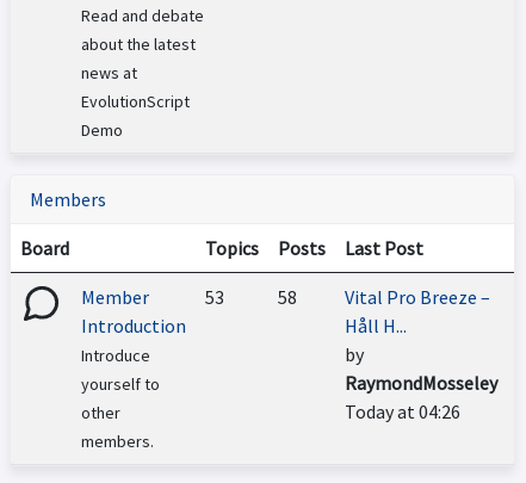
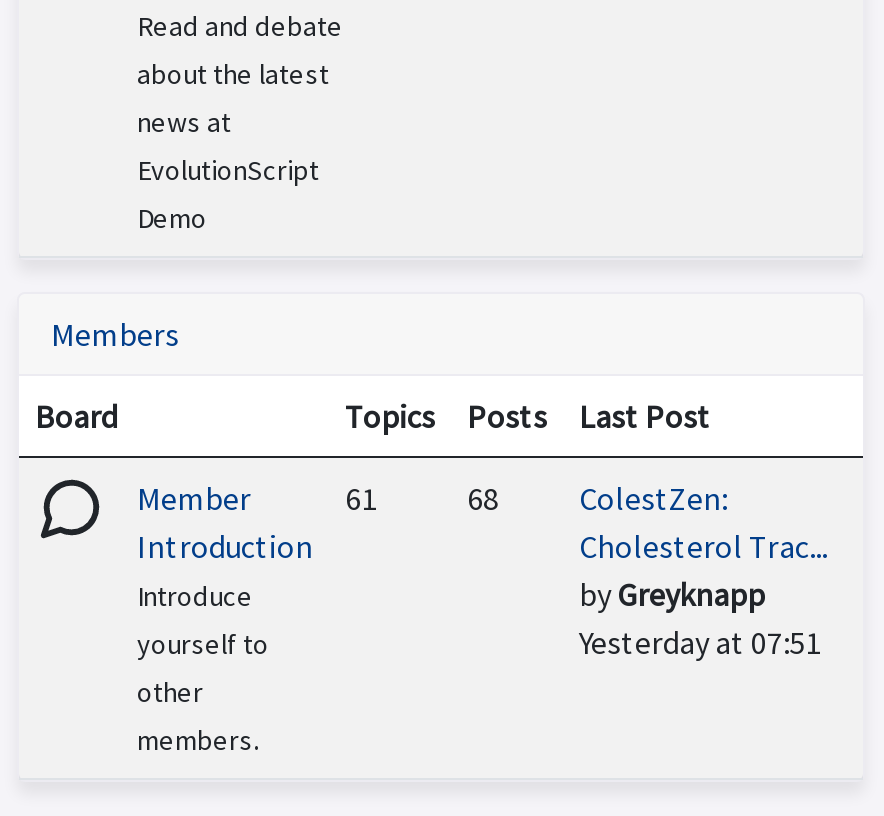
- 53
- 58
- Vital Pro Breeze –
- Håll H...
- by
- RaymondMosseley
- Today at 04:26
+ 61
+ 68
+ ColestZen:
+ Cholesterol Trac...
+ by Greyknapp
+ Yesterday at 07:51
